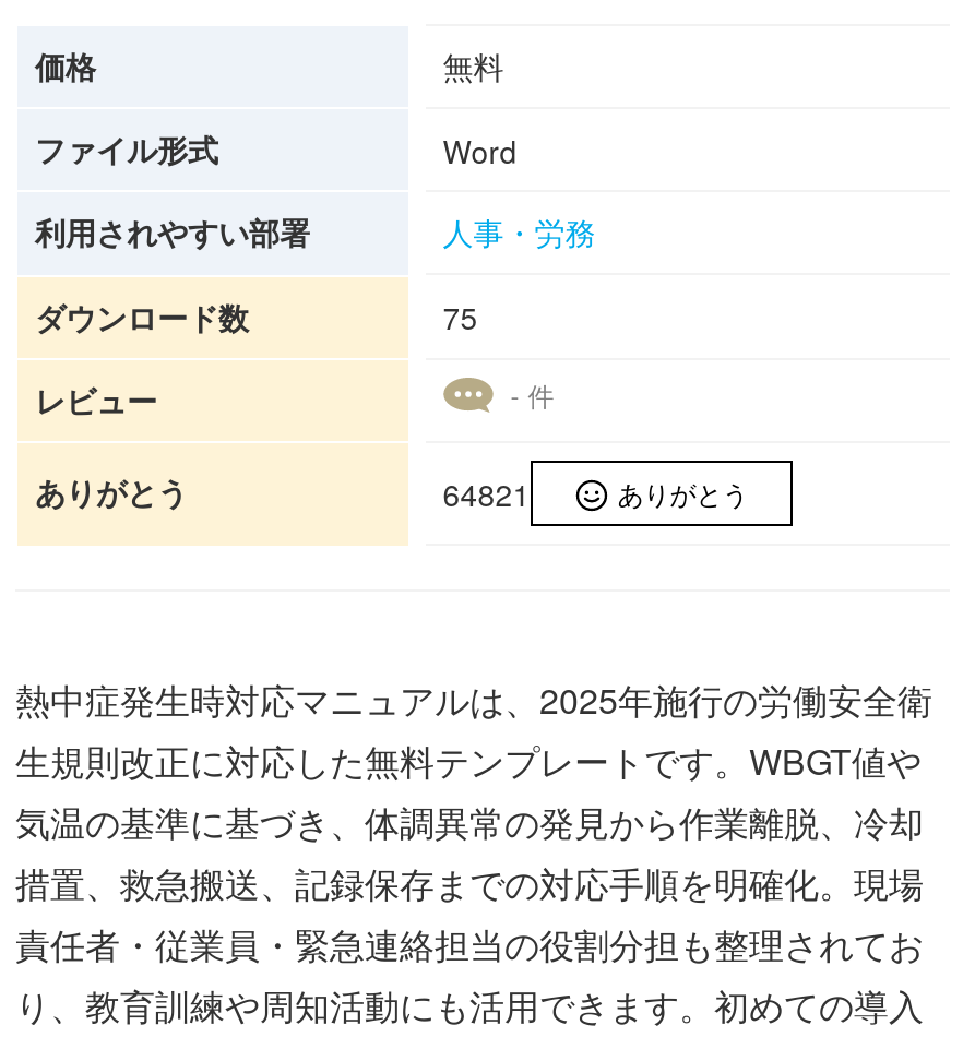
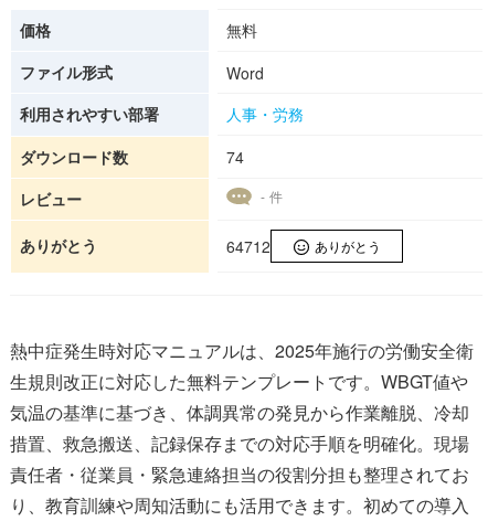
- 75
+ 74

- 64821
+ 64712
